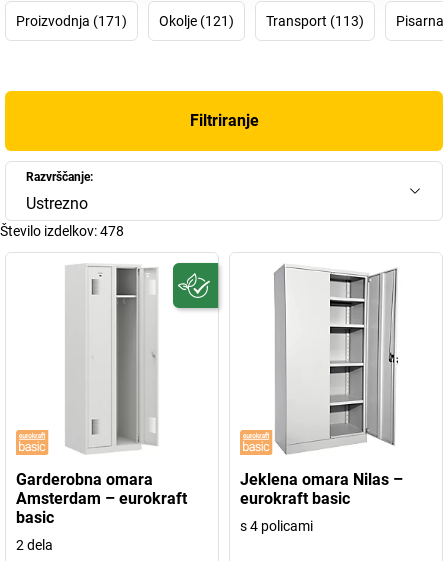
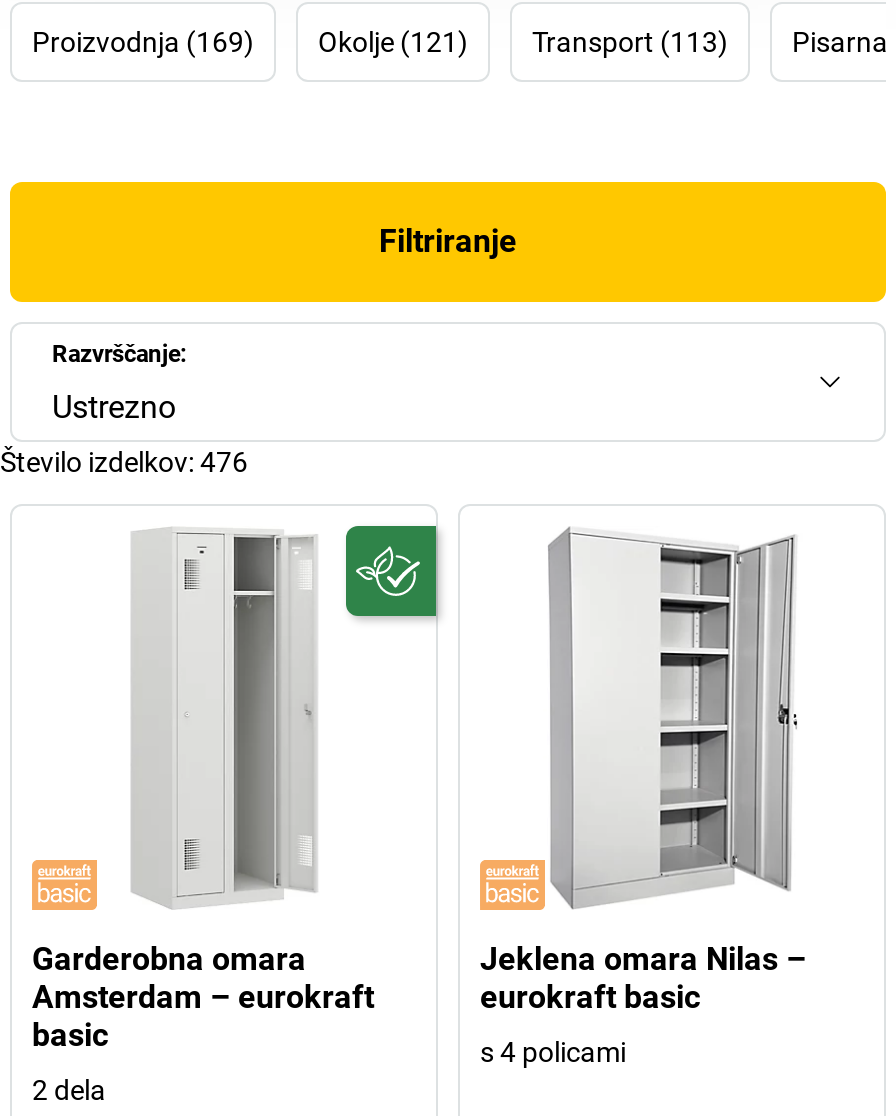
- Proizvodnja (171)
+ Proizvodnja (169)

- Število izdelkov: 478
+ Število izdelkov: 476
